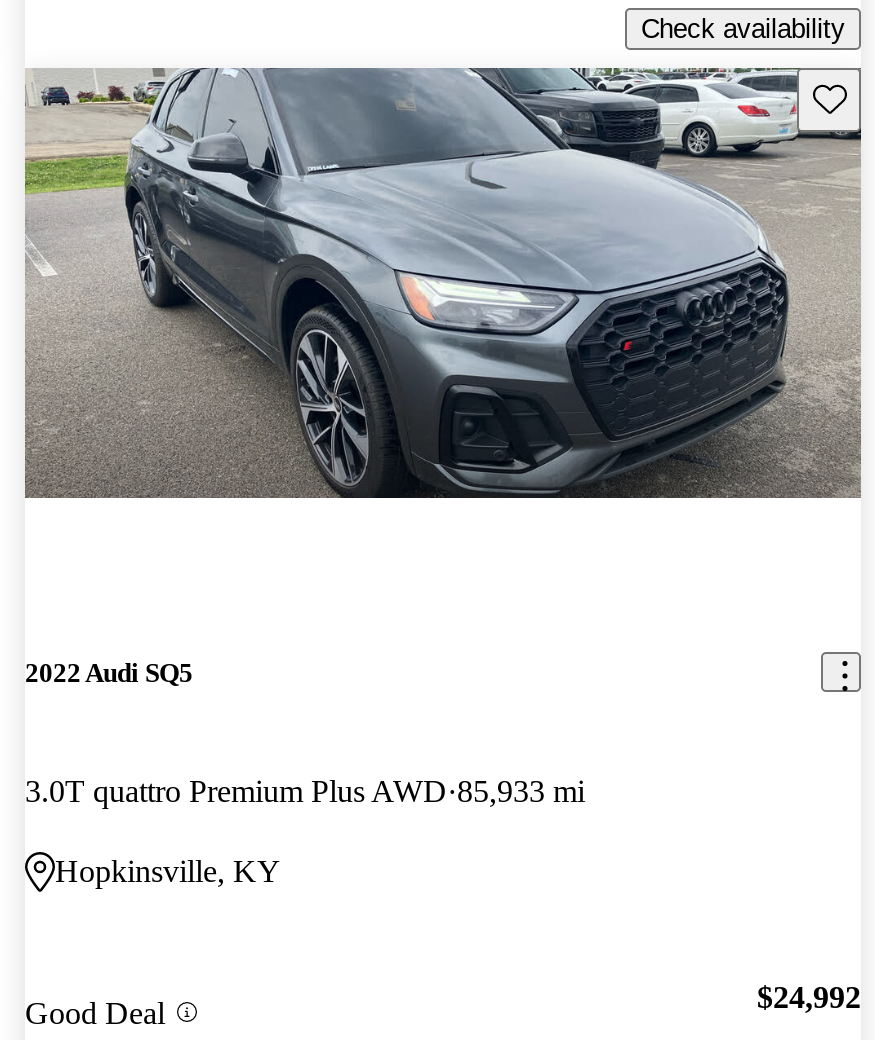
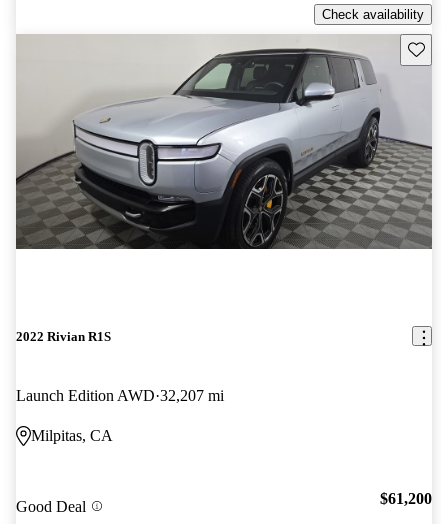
- [image]
+ [image]

- 2022 Audi SQ5
+ 2022 Rivian R1S

- 3.0T quattro Premium Plus AWD 85,933 mi
+ Launch Edition AWD 32,207 mi

- Hopkinsville, KY
+ Milpitas, CA

- $24,992
+ $61,200
